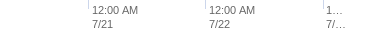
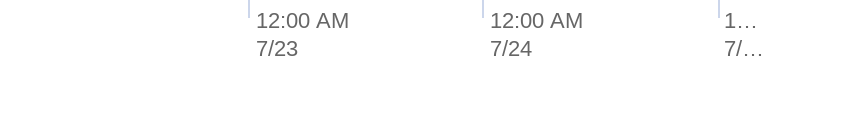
- 7/21
+ 7/23

- 7/22
+ 7/24
